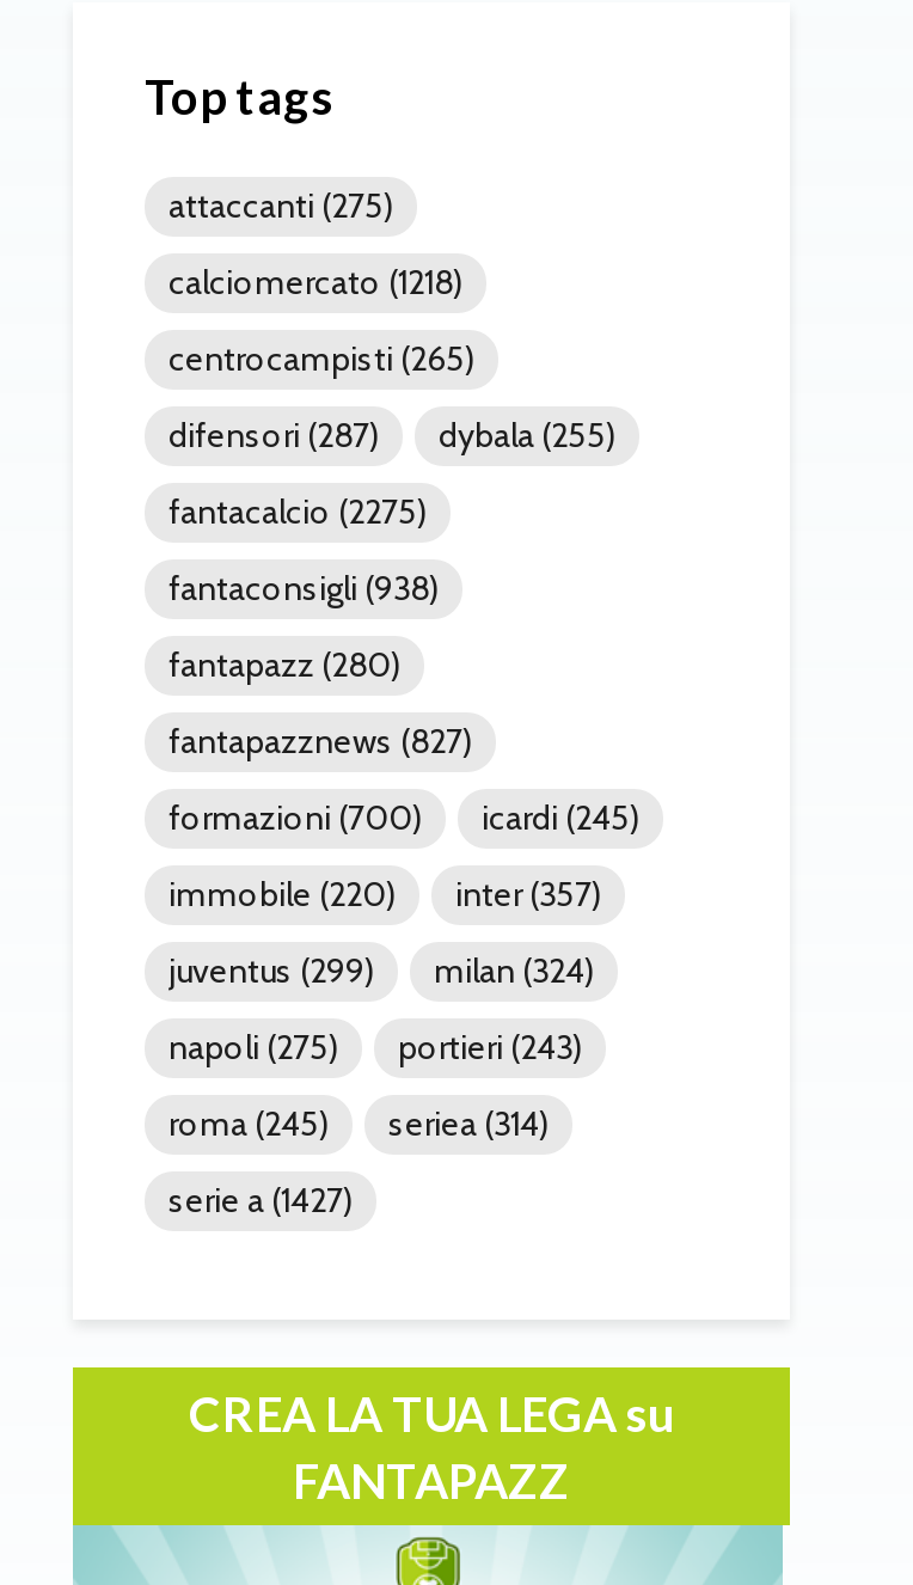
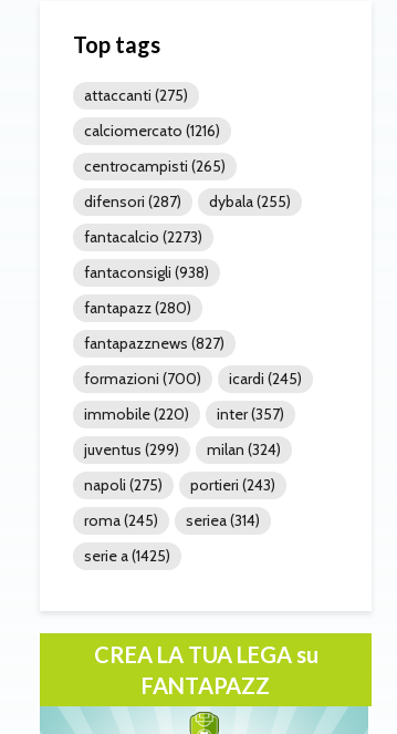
- calciomercato (1218)
+ calciomercato (1216)

- fantacalcio (2275)
+ fantacalcio (2273)

- serie a (1427)
+ serie a (1425)
